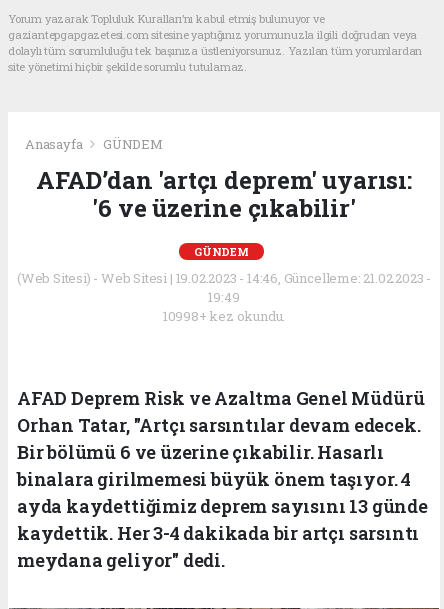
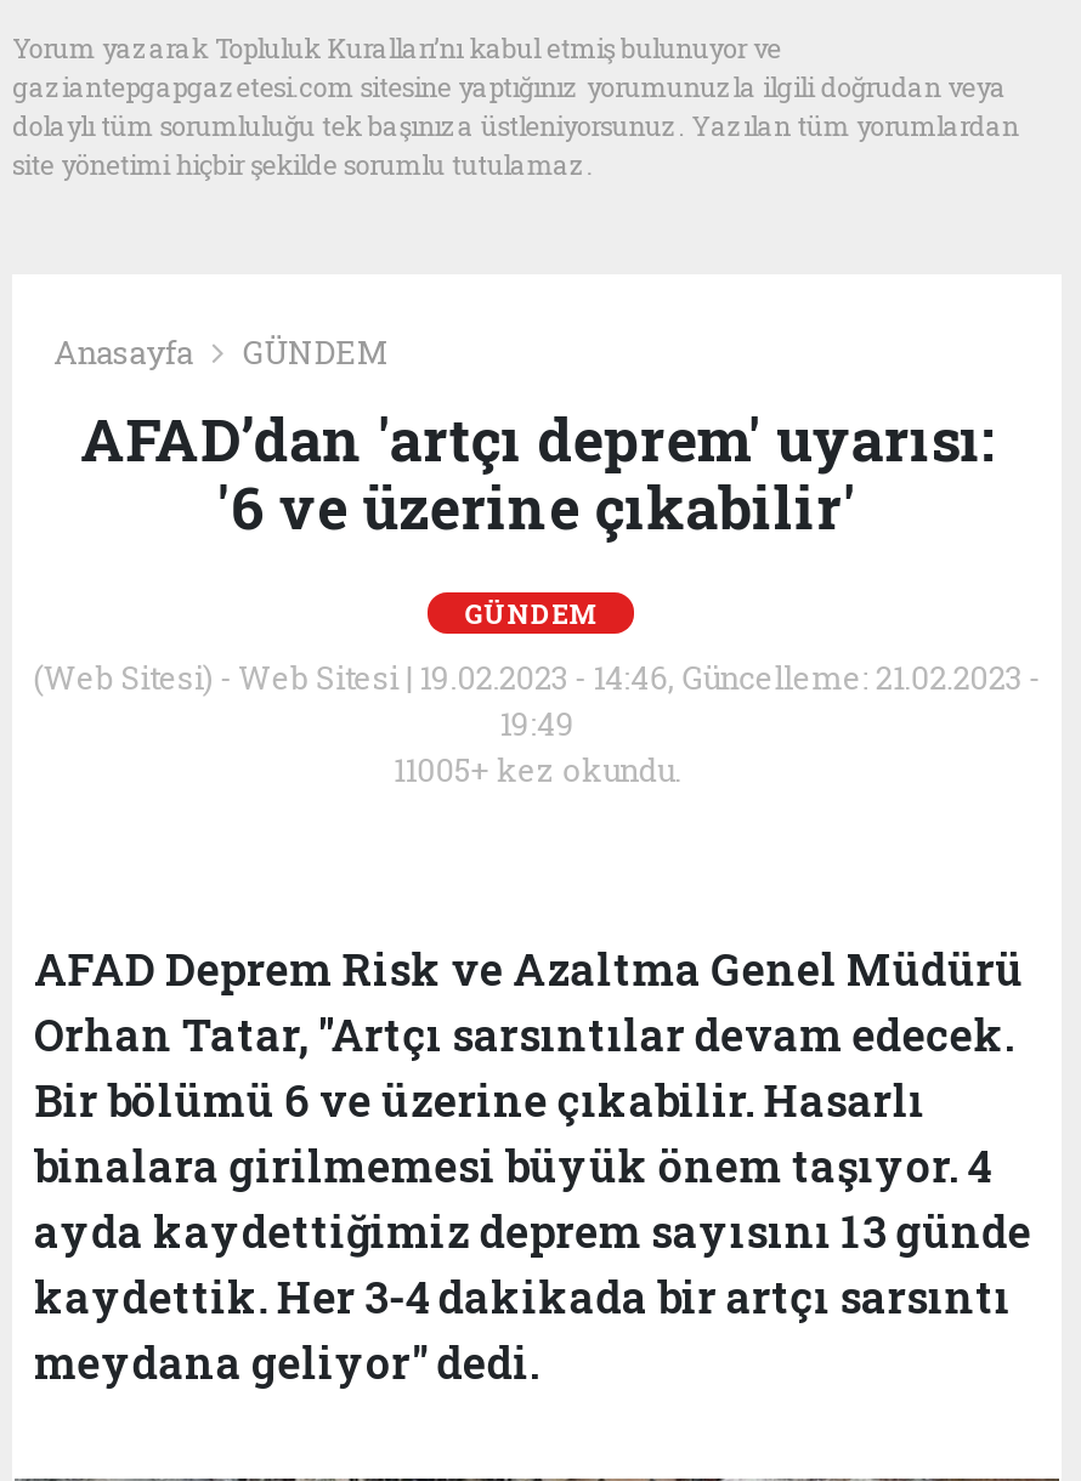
- 10998+ kez okundu.
+ 11005+ kez okundu.
